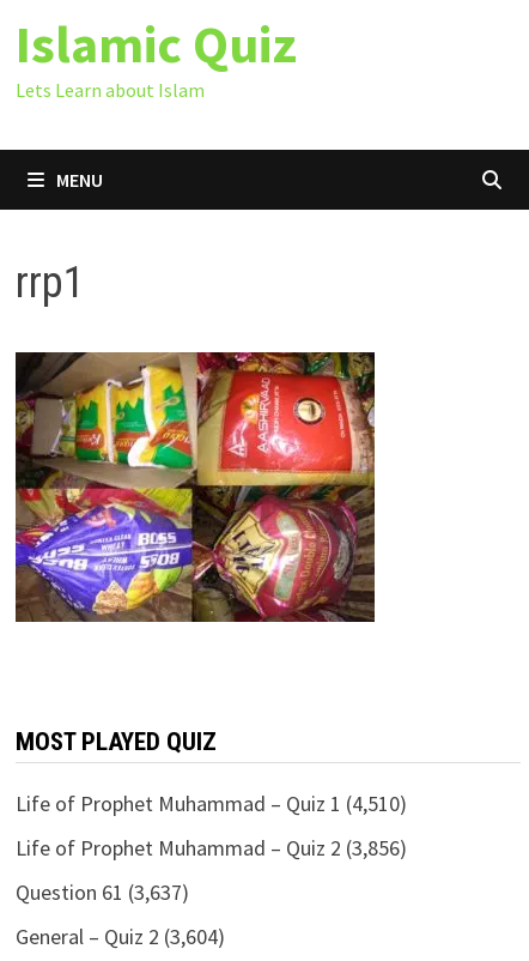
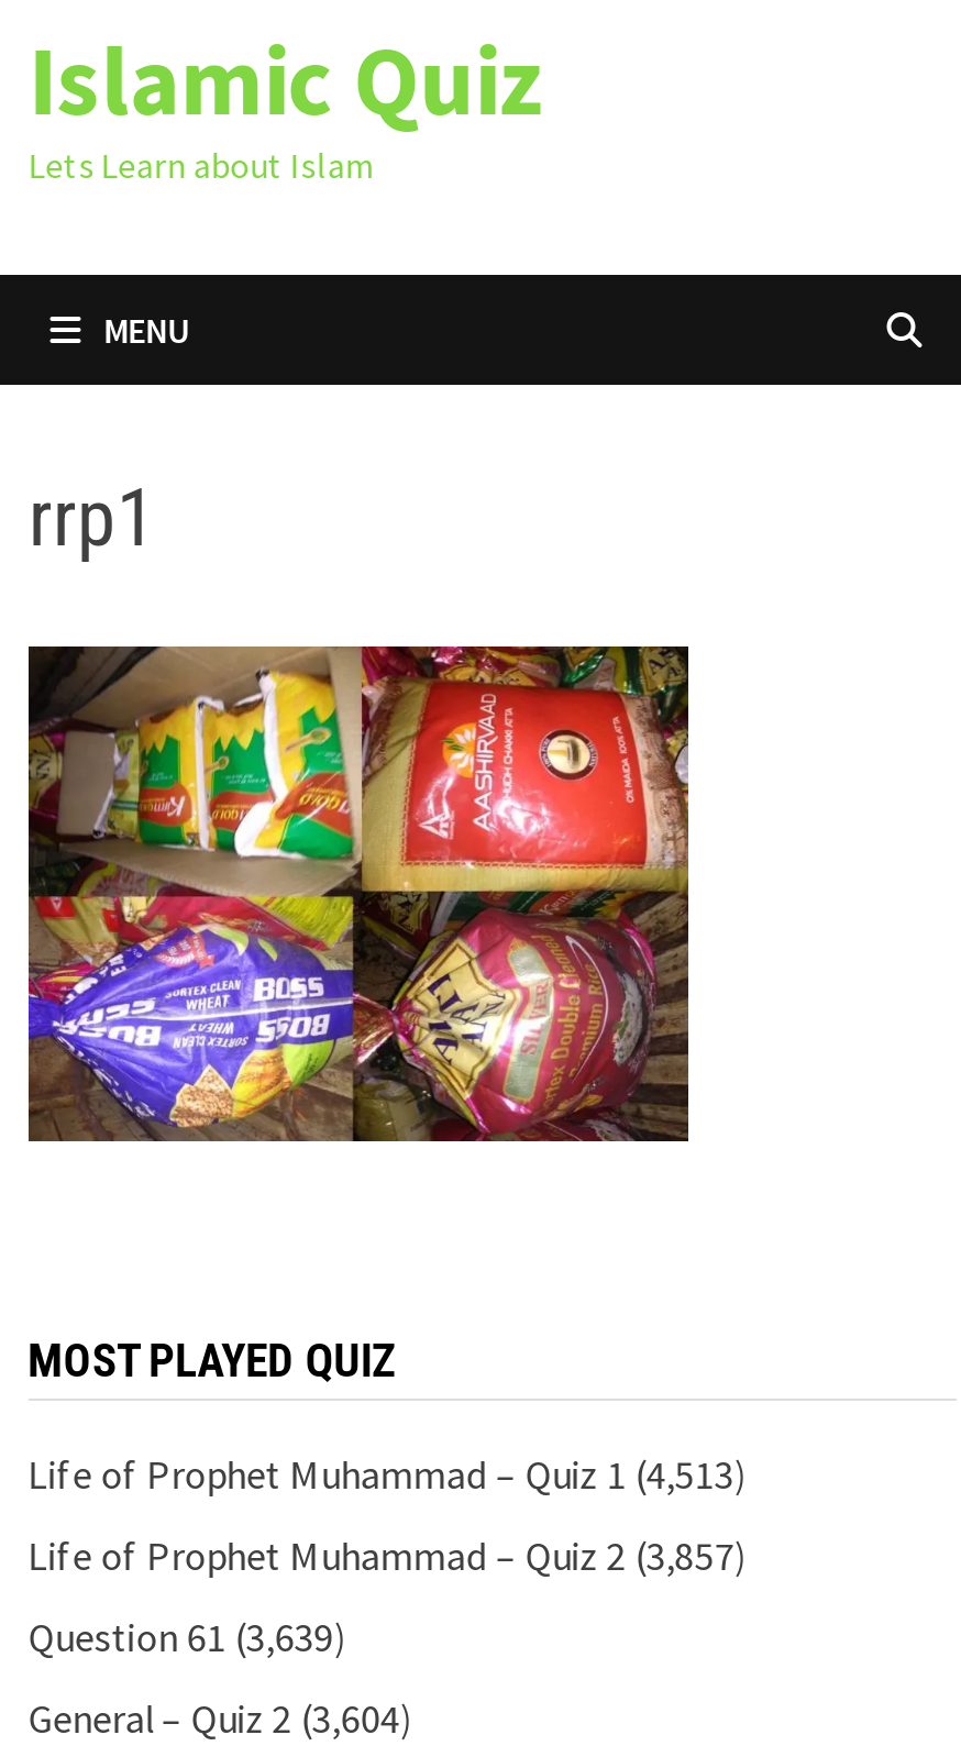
- Life of Prophet Muhammad – Quiz 1 (4,510)
+ Life of Prophet Muhammad – Quiz 1 (4,513)

- Life of Prophet Muhammad – Quiz 2 (3,856)
+ Life of Prophet Muhammad – Quiz 2 (3,857)

- Question 61 (3,637)
+ Question 61 (3,639)
